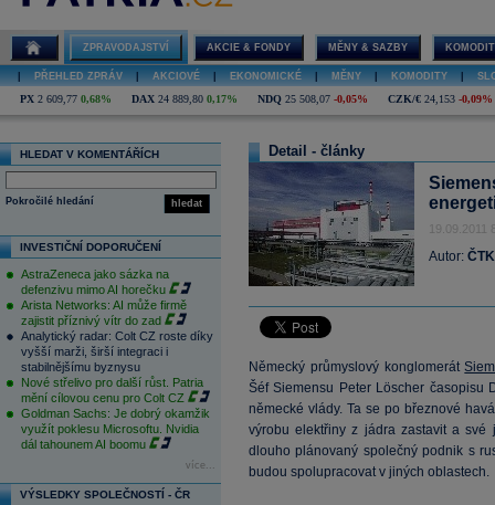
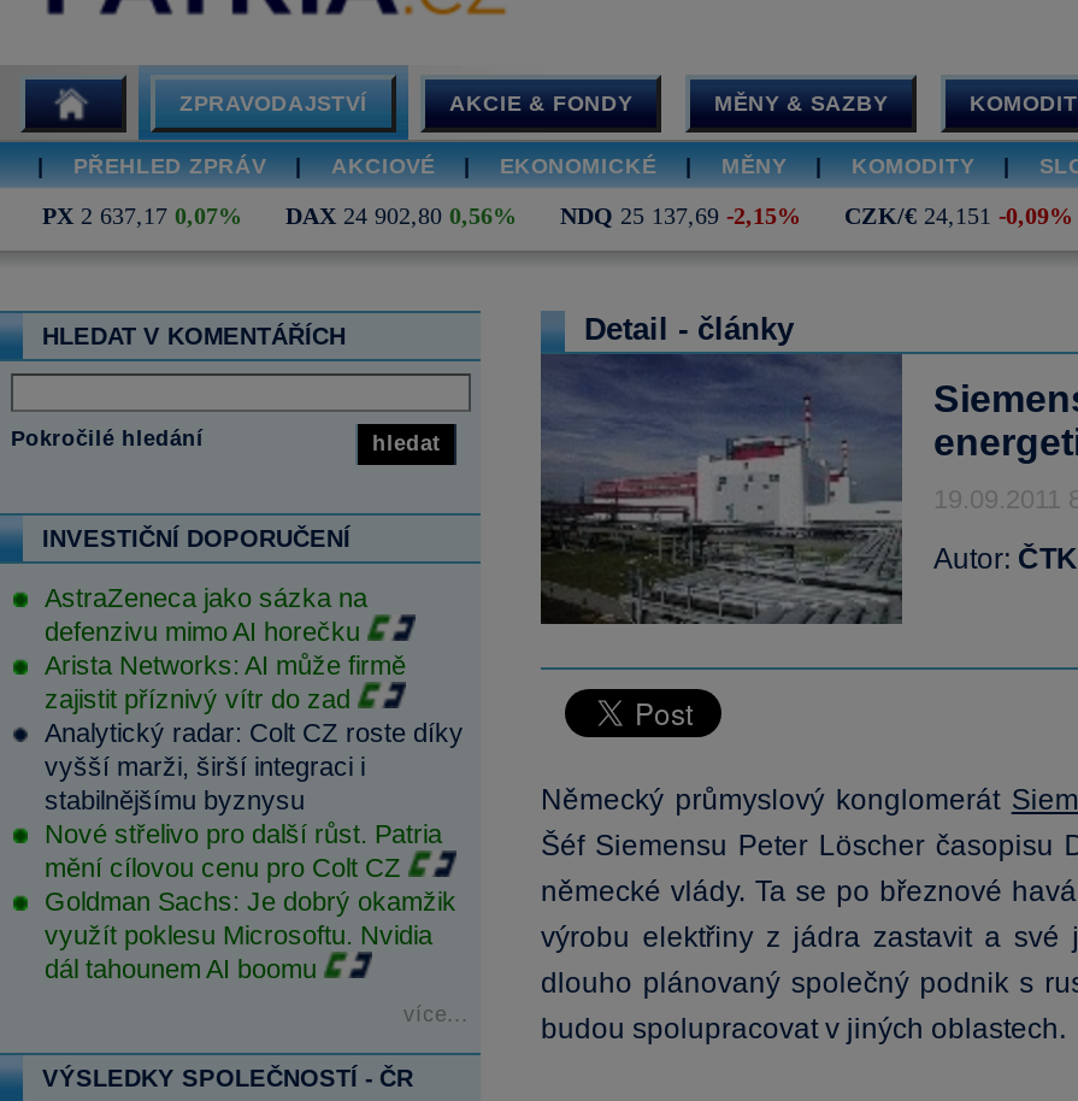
- PX 2 609,77 0,68%
+ PX 2 637,17 0,07%

- DAX 24 889,80 0,17%
+ DAX 24 902,80 0,56%

- NDQ 25 508,07 -0,05%
+ NDQ 25 137,69 -2,15%

- CZK/€ 24,153 -0,09%
+ CZK/€ 24,151 -0,09%
